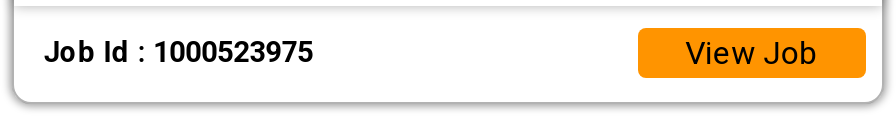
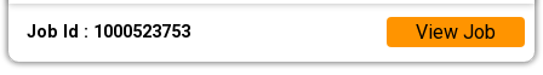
- Job Id : 1000523975
+ Job Id : 1000523753
